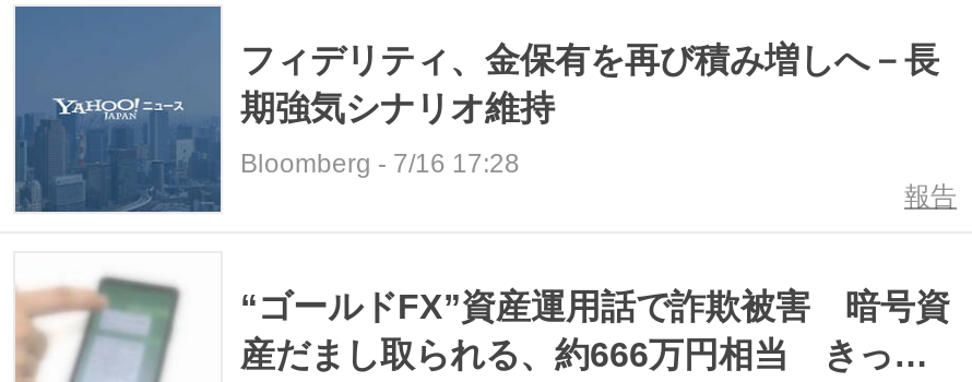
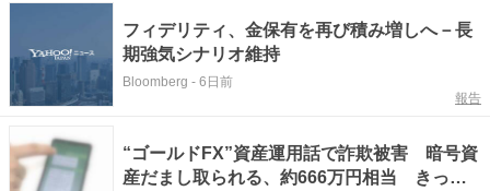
- Bloomberg - 7/16 17:28
+ Bloomberg - 6日前
